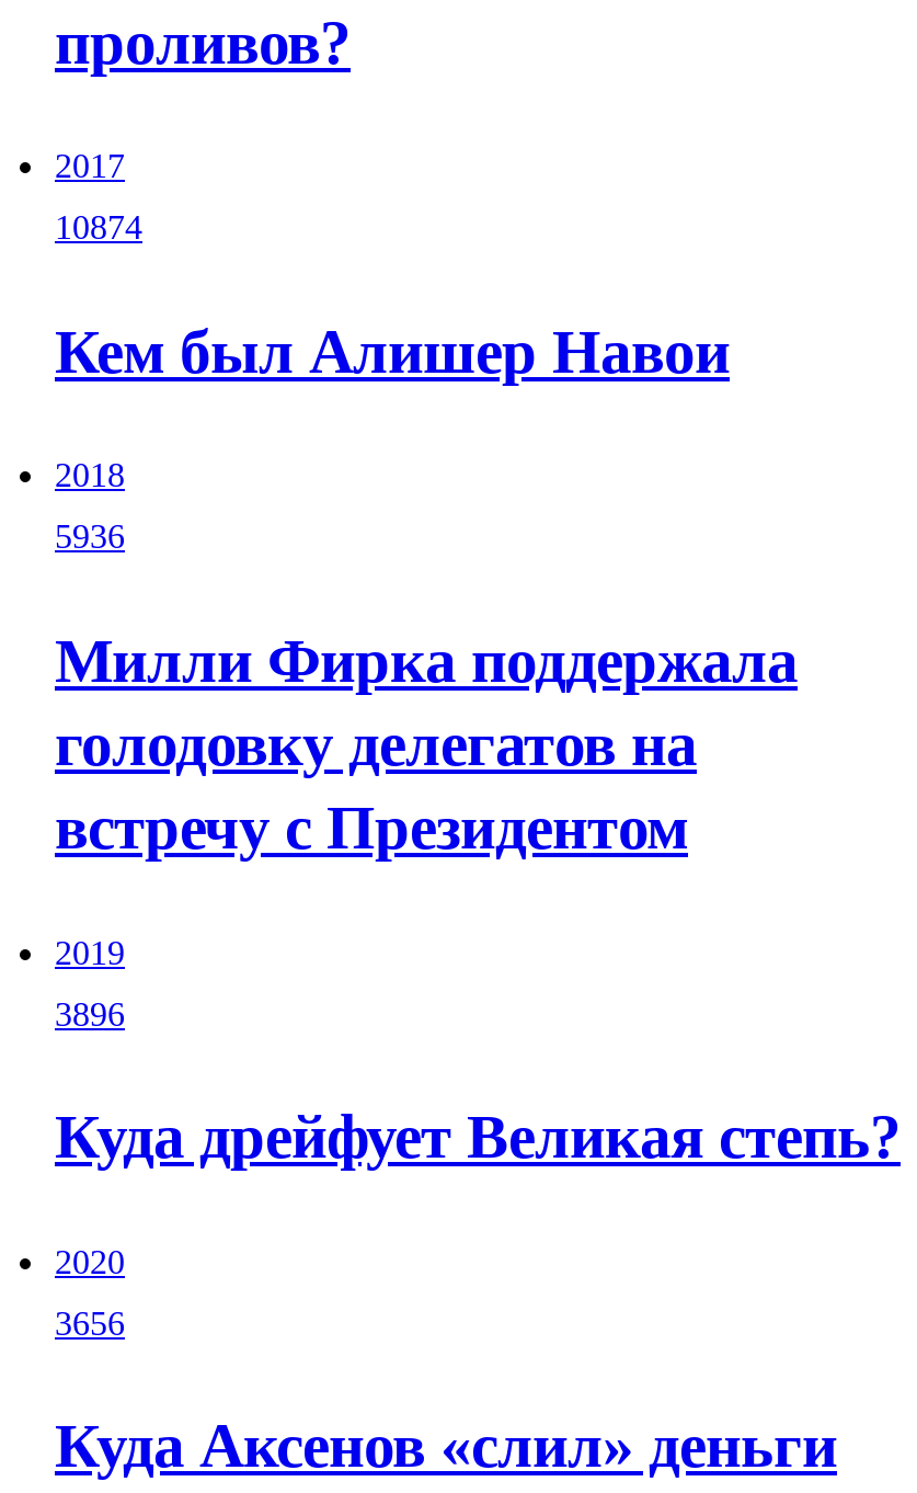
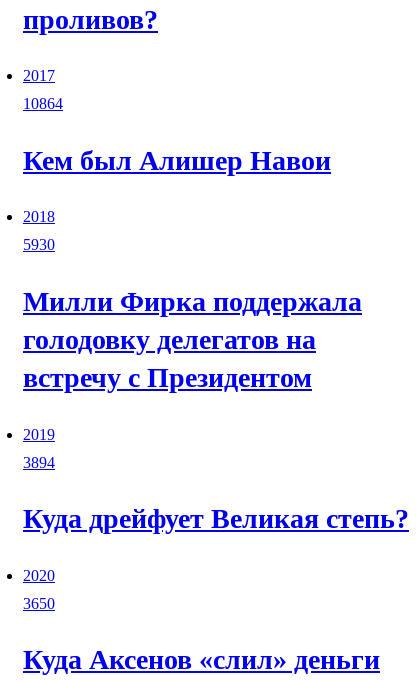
- 10874
+ 10864

- 5936
+ 5930

- 3896
+ 3894

- 3656
+ 3650
